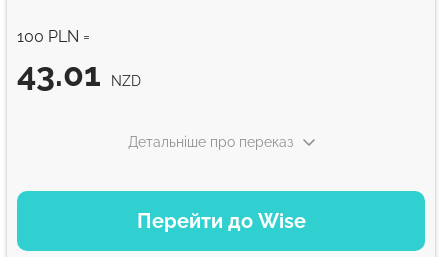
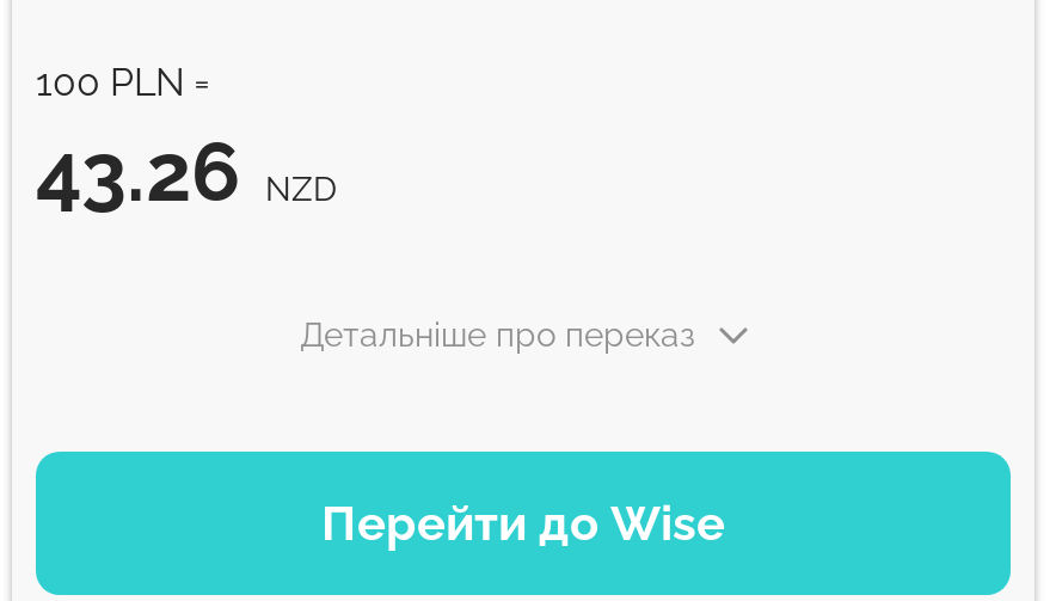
- 43.01 NZD
+ 43.26 NZD
